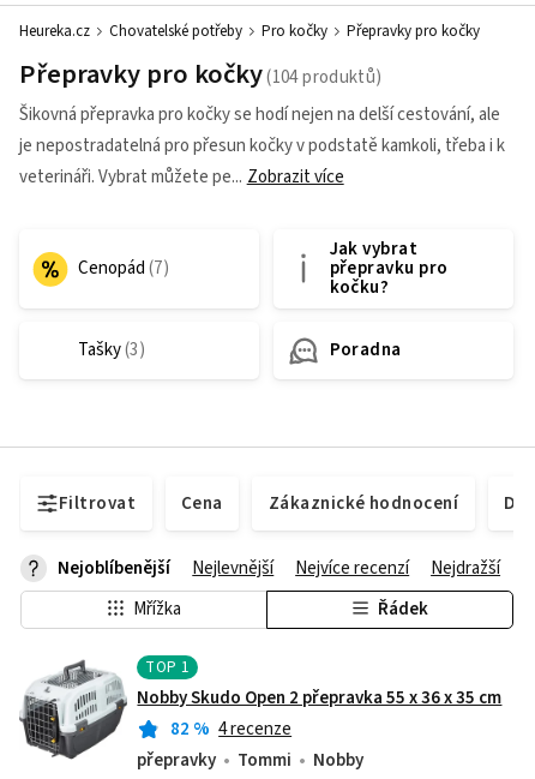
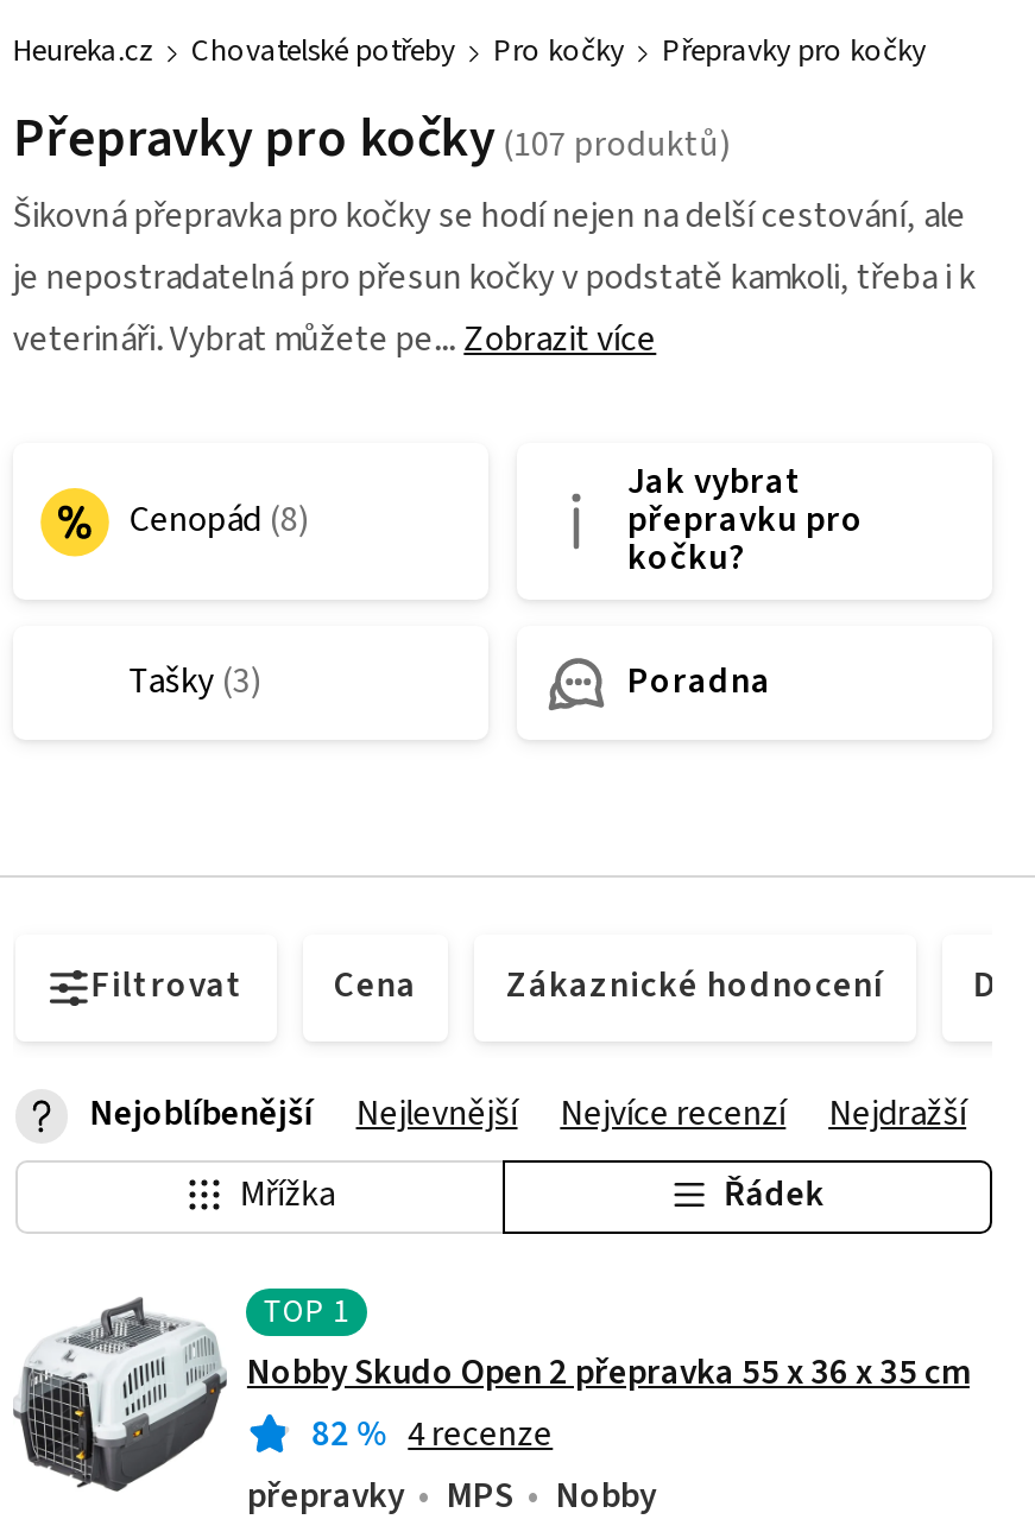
- Tommi
+ MPS
